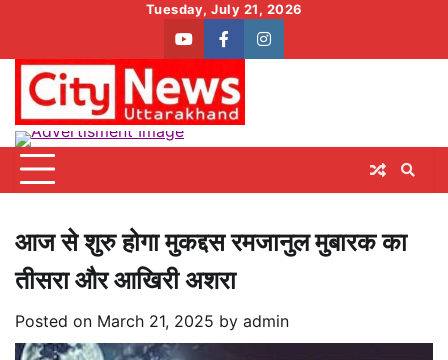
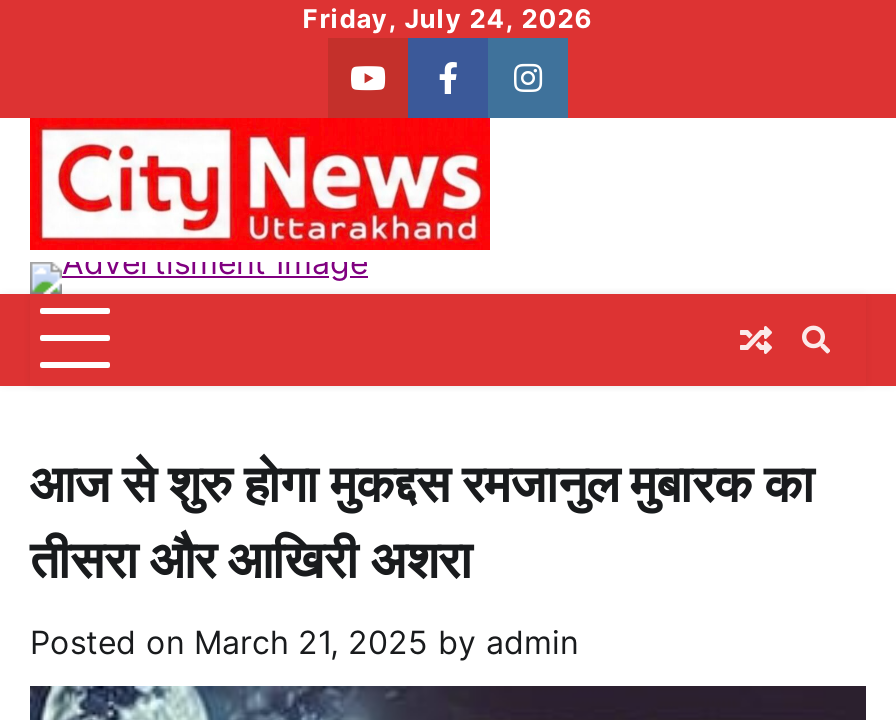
- Tuesday, July 21, 2026
+ Friday, July 24, 2026
